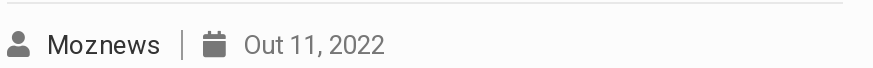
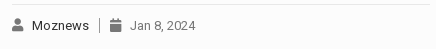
- Out 11, 2022
+ Jan 8, 2024
